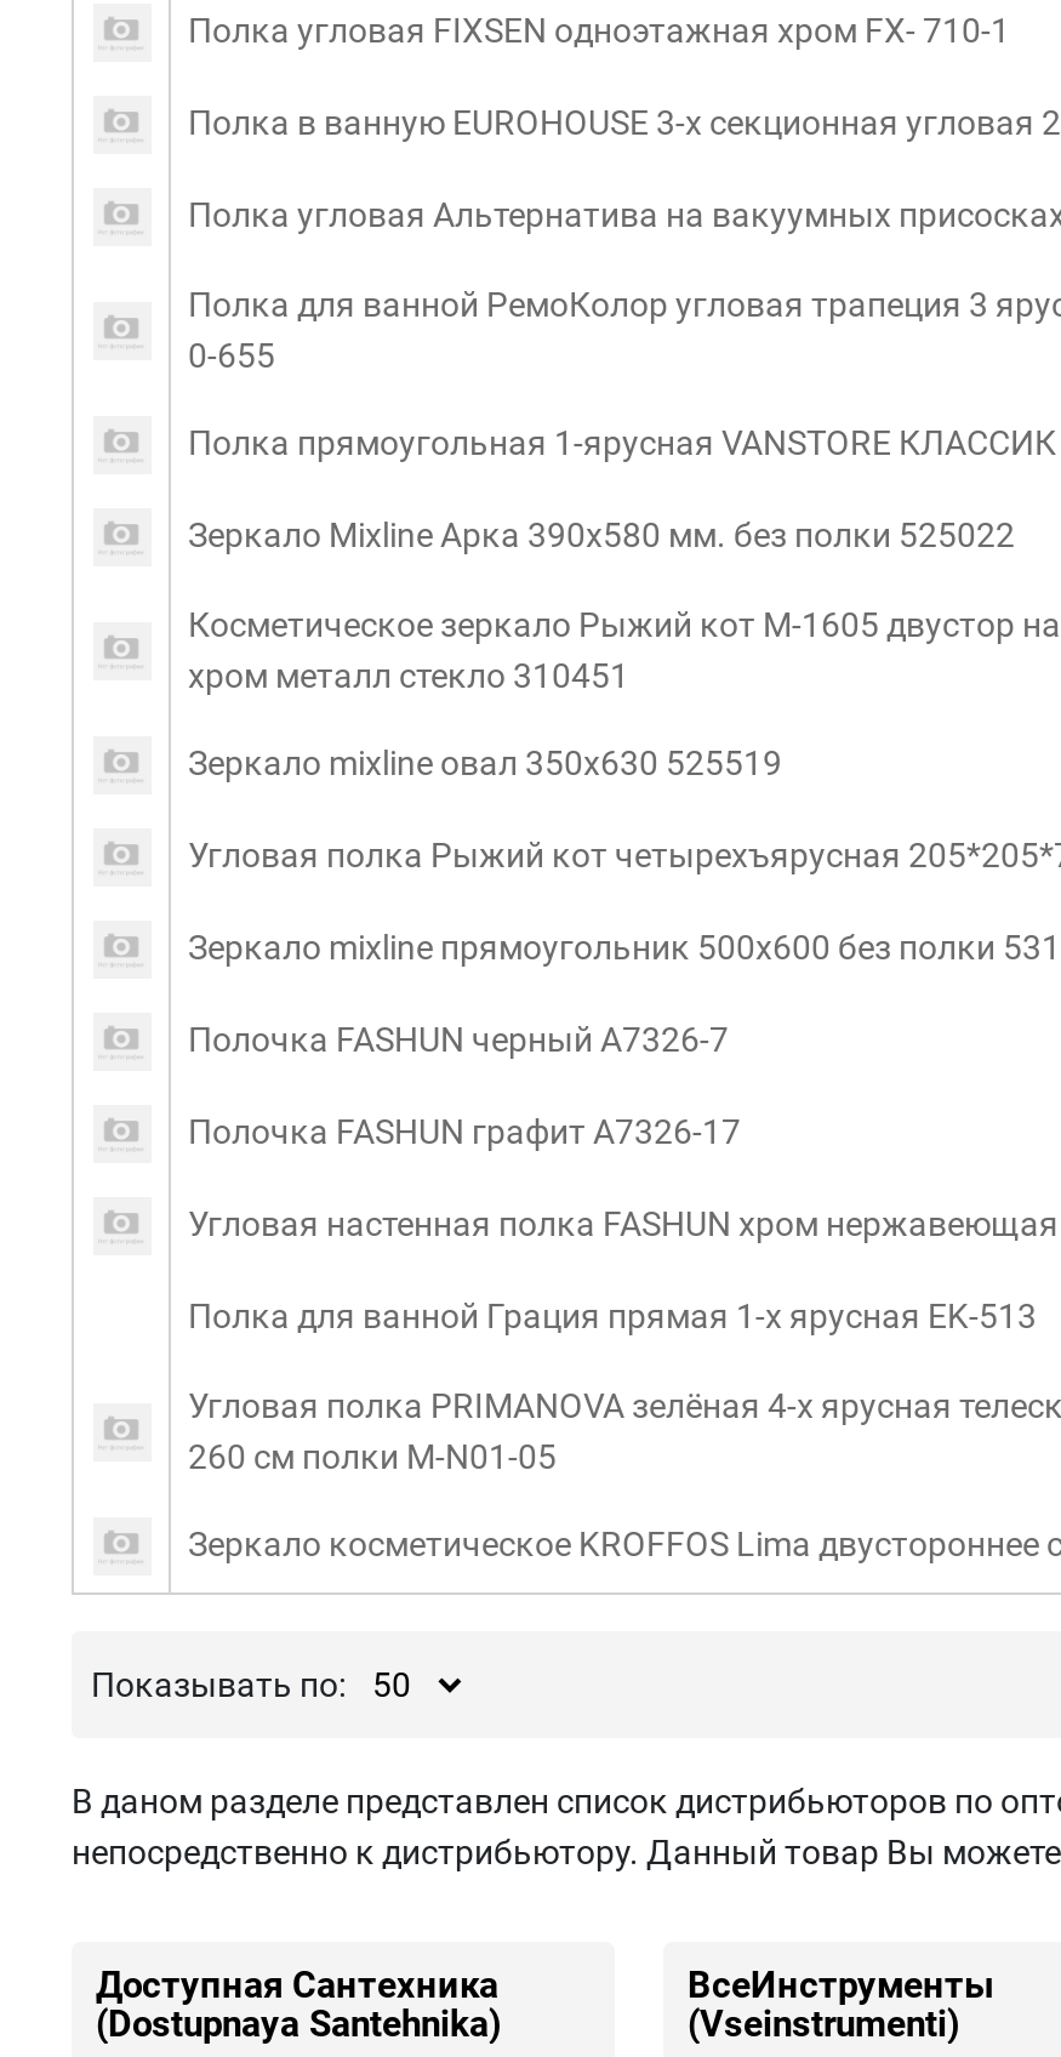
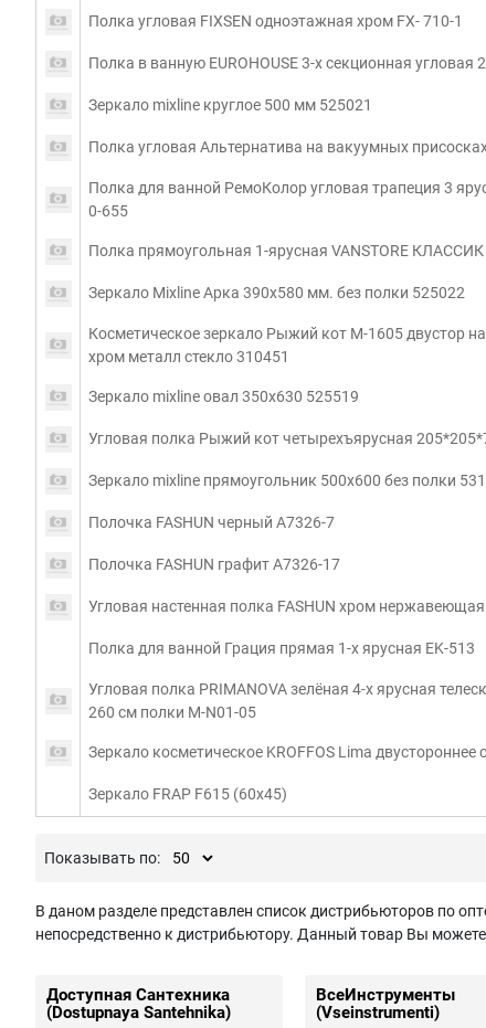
+ Зеркало mixline круглое 500 мм 525021

+ Зеркало FRAP F615 (60х45)
